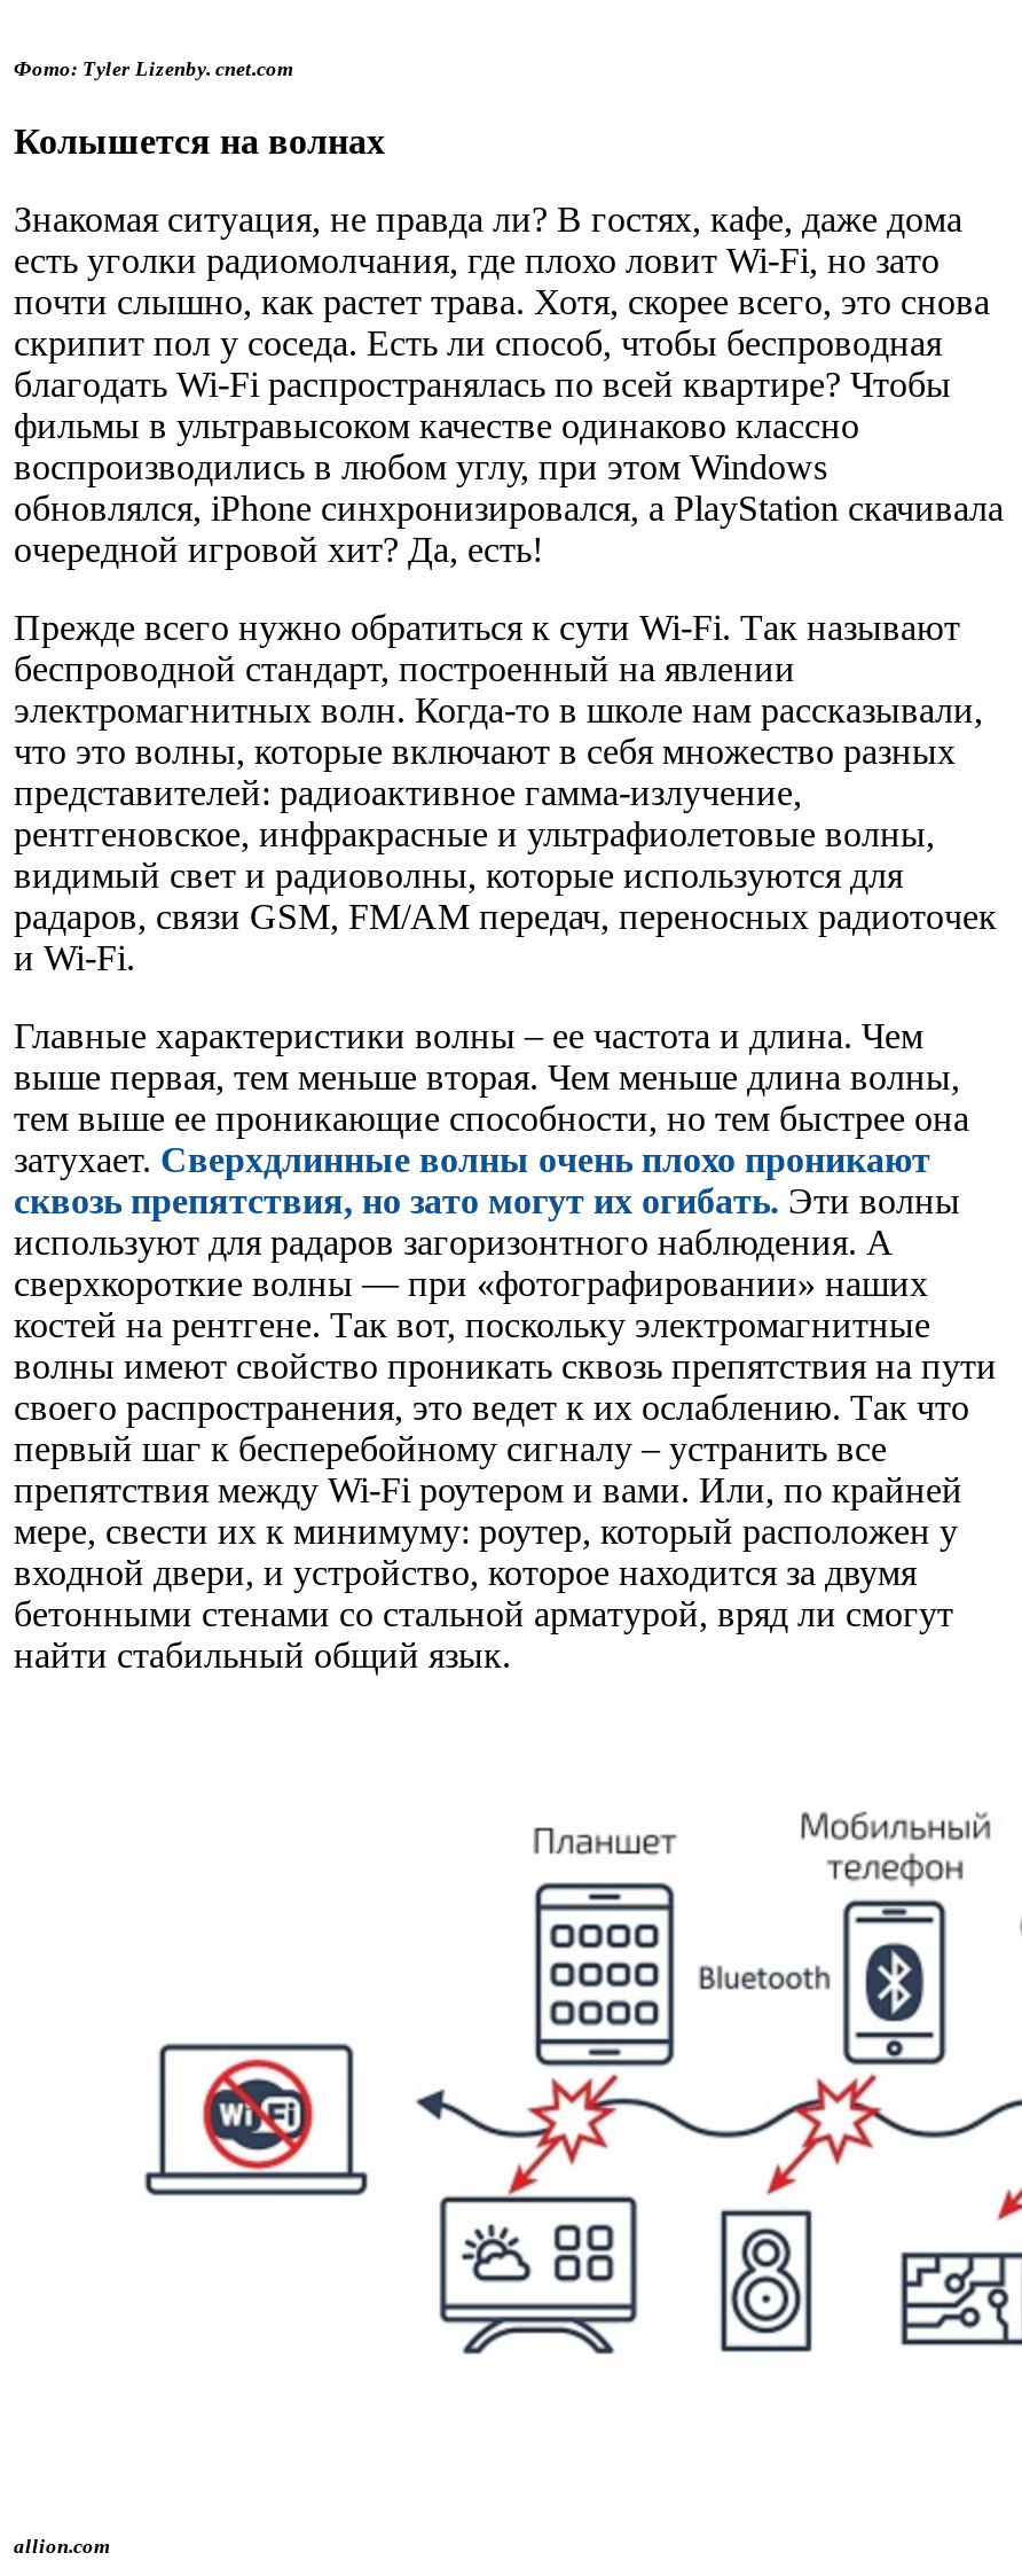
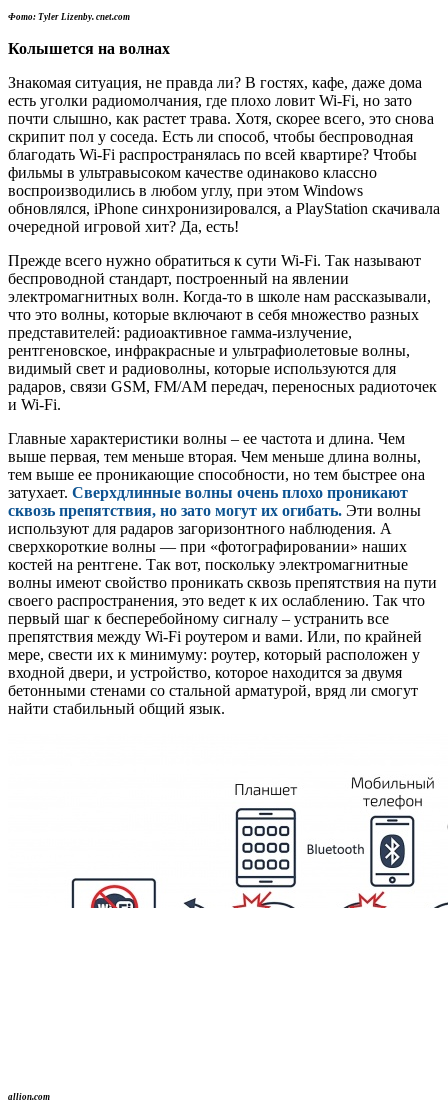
- [image]

- [image]

- [image]
